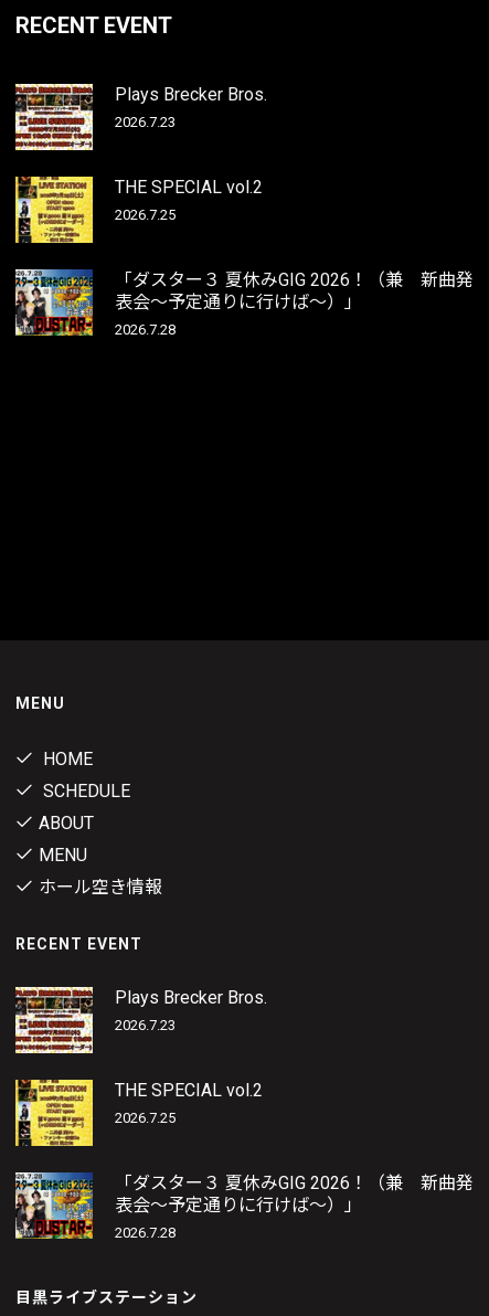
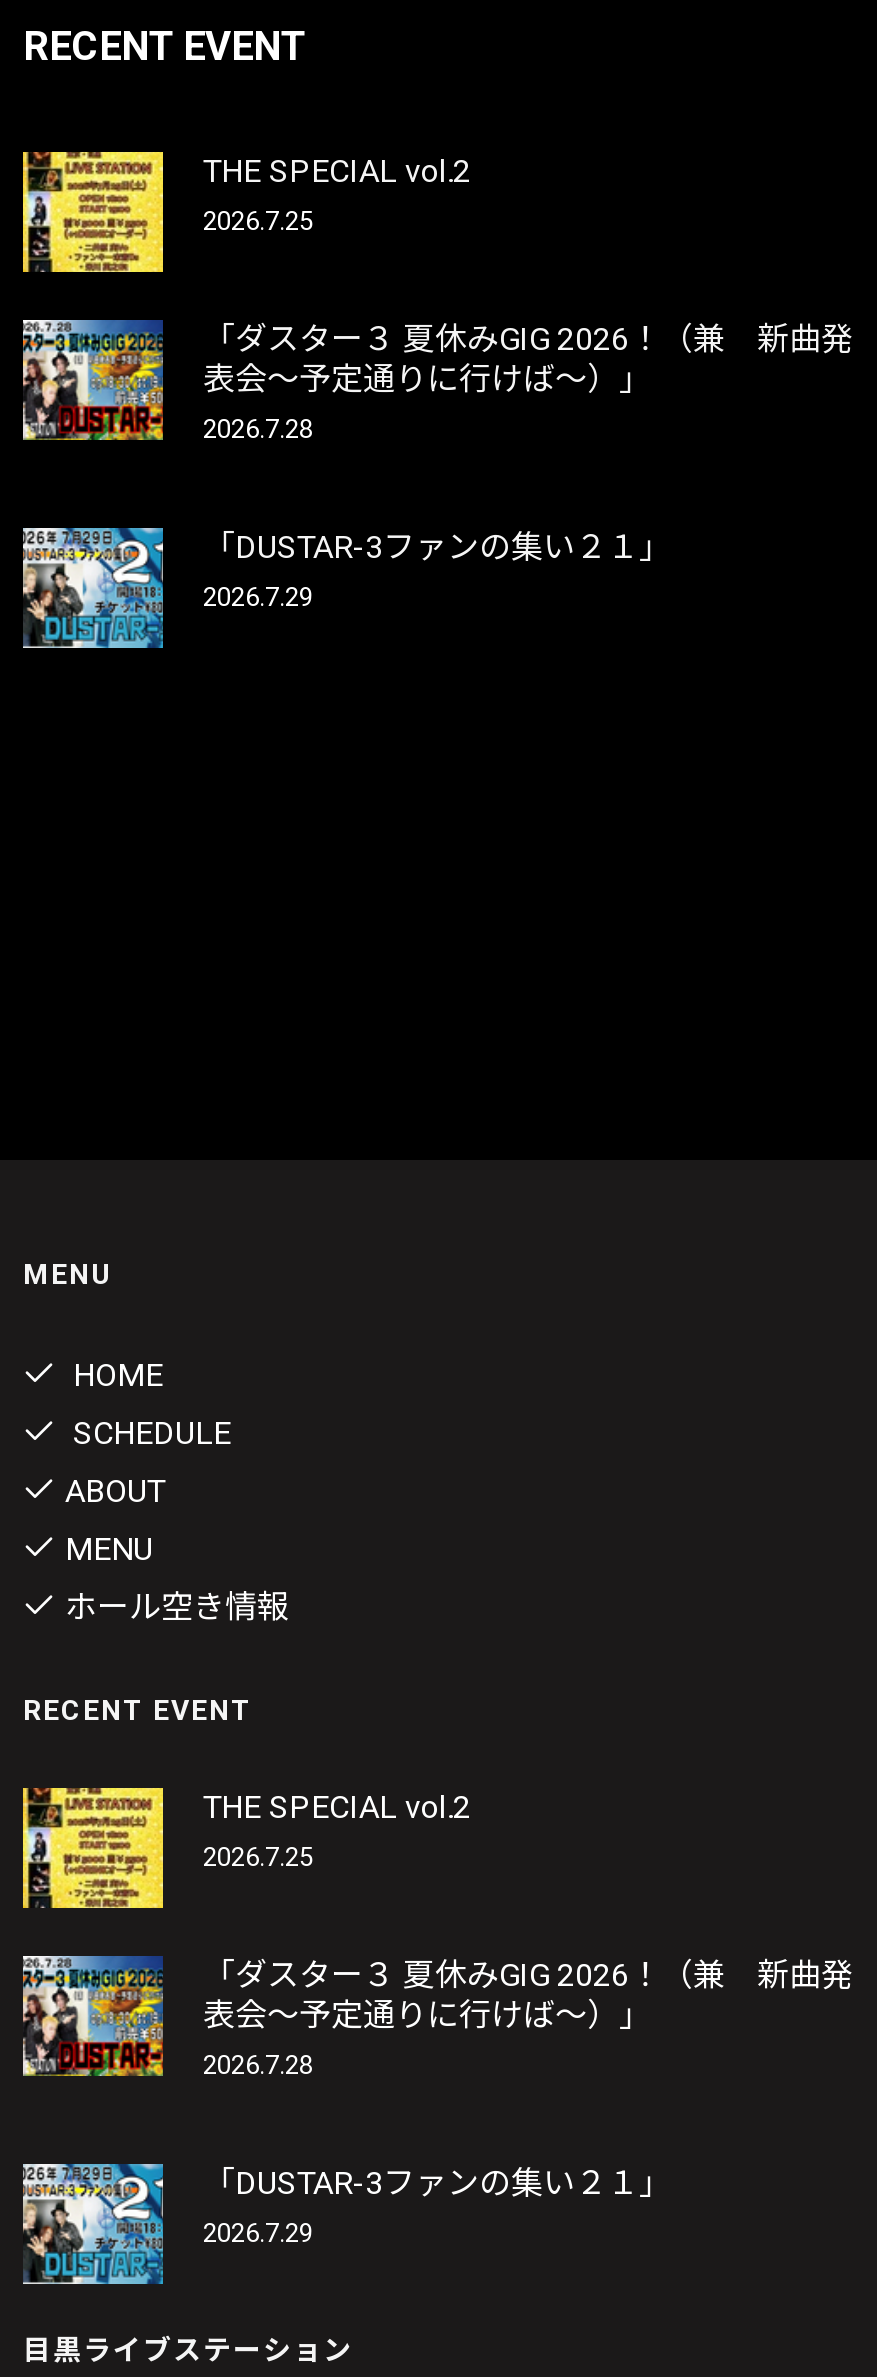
- [image]
- Plays Brecker Bros.
- 2026.7.23

moved up: [image] | THE SPECIAL vol.2 | 2026.7.25 | 「ダスター３ 夏休みGIG 2026！（兼 新曲発 | 表会〜予定通りに行けば〜）」 | 2026.7.28

+ [image]
+ 「DUSTAR-3ファンの集い２１」
+ 2026.7.29

- [image]
- Plays Brecker Bros.
- 2026.7.23

moved up: [image] | THE SPECIAL vol.2 | 2026.7.25 | 「ダスター３ 夏休みGIG 2026！（兼 新曲発 | 表会〜予定通りに行けば〜）」 | 2026.7.28

+ [image]
+ 「DUSTAR-3ファンの集い２１」
+ 2026.7.29
